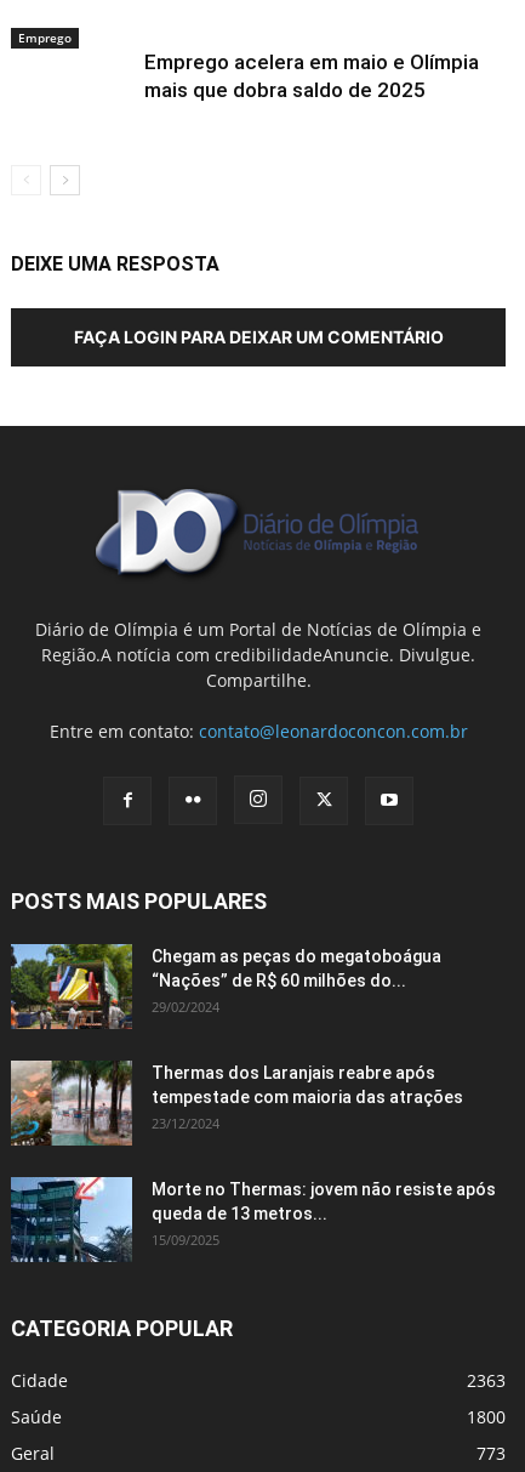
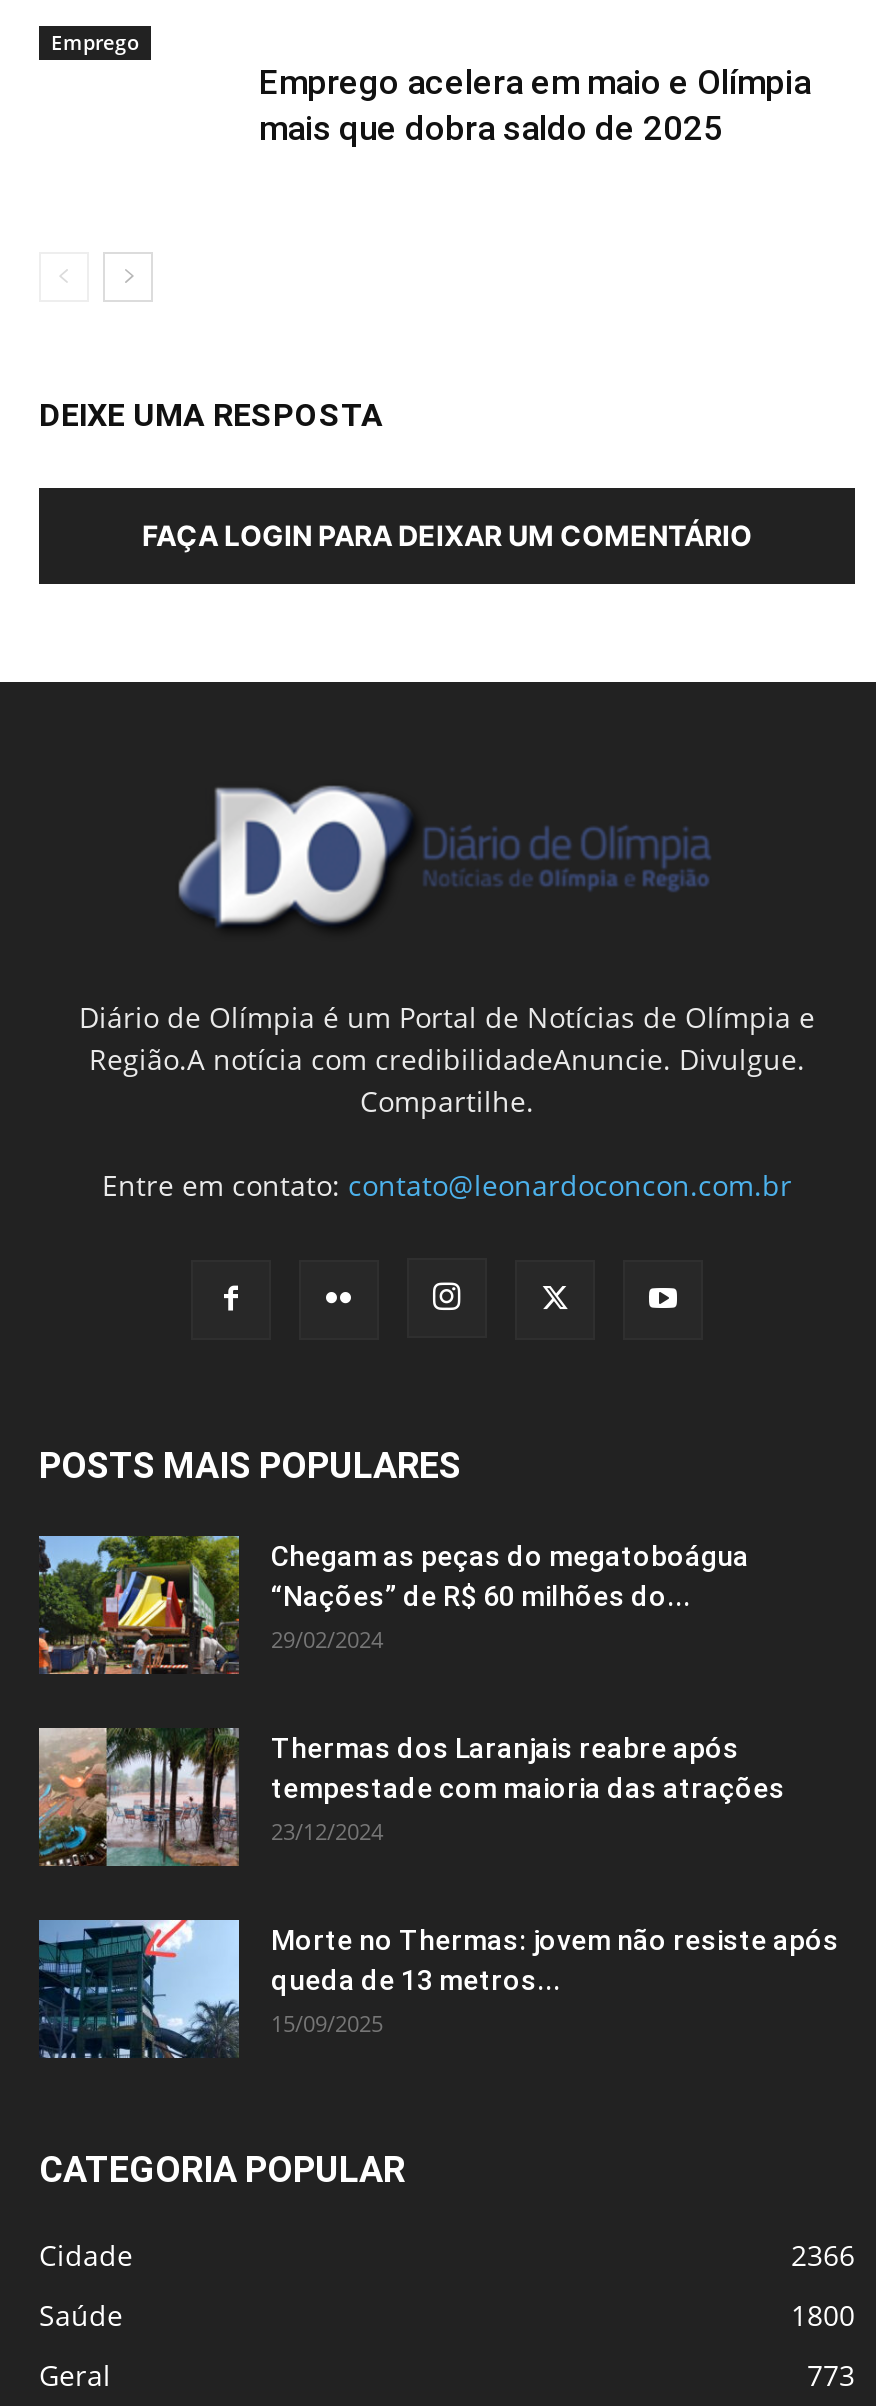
- 2363
+ 2366
